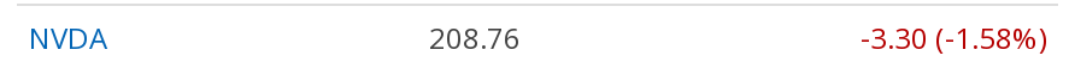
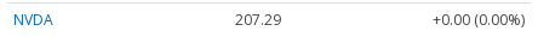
- 208.76
+ 207.29

- -3.30 (-1.58%)
+ +0.00 (0.00%)
